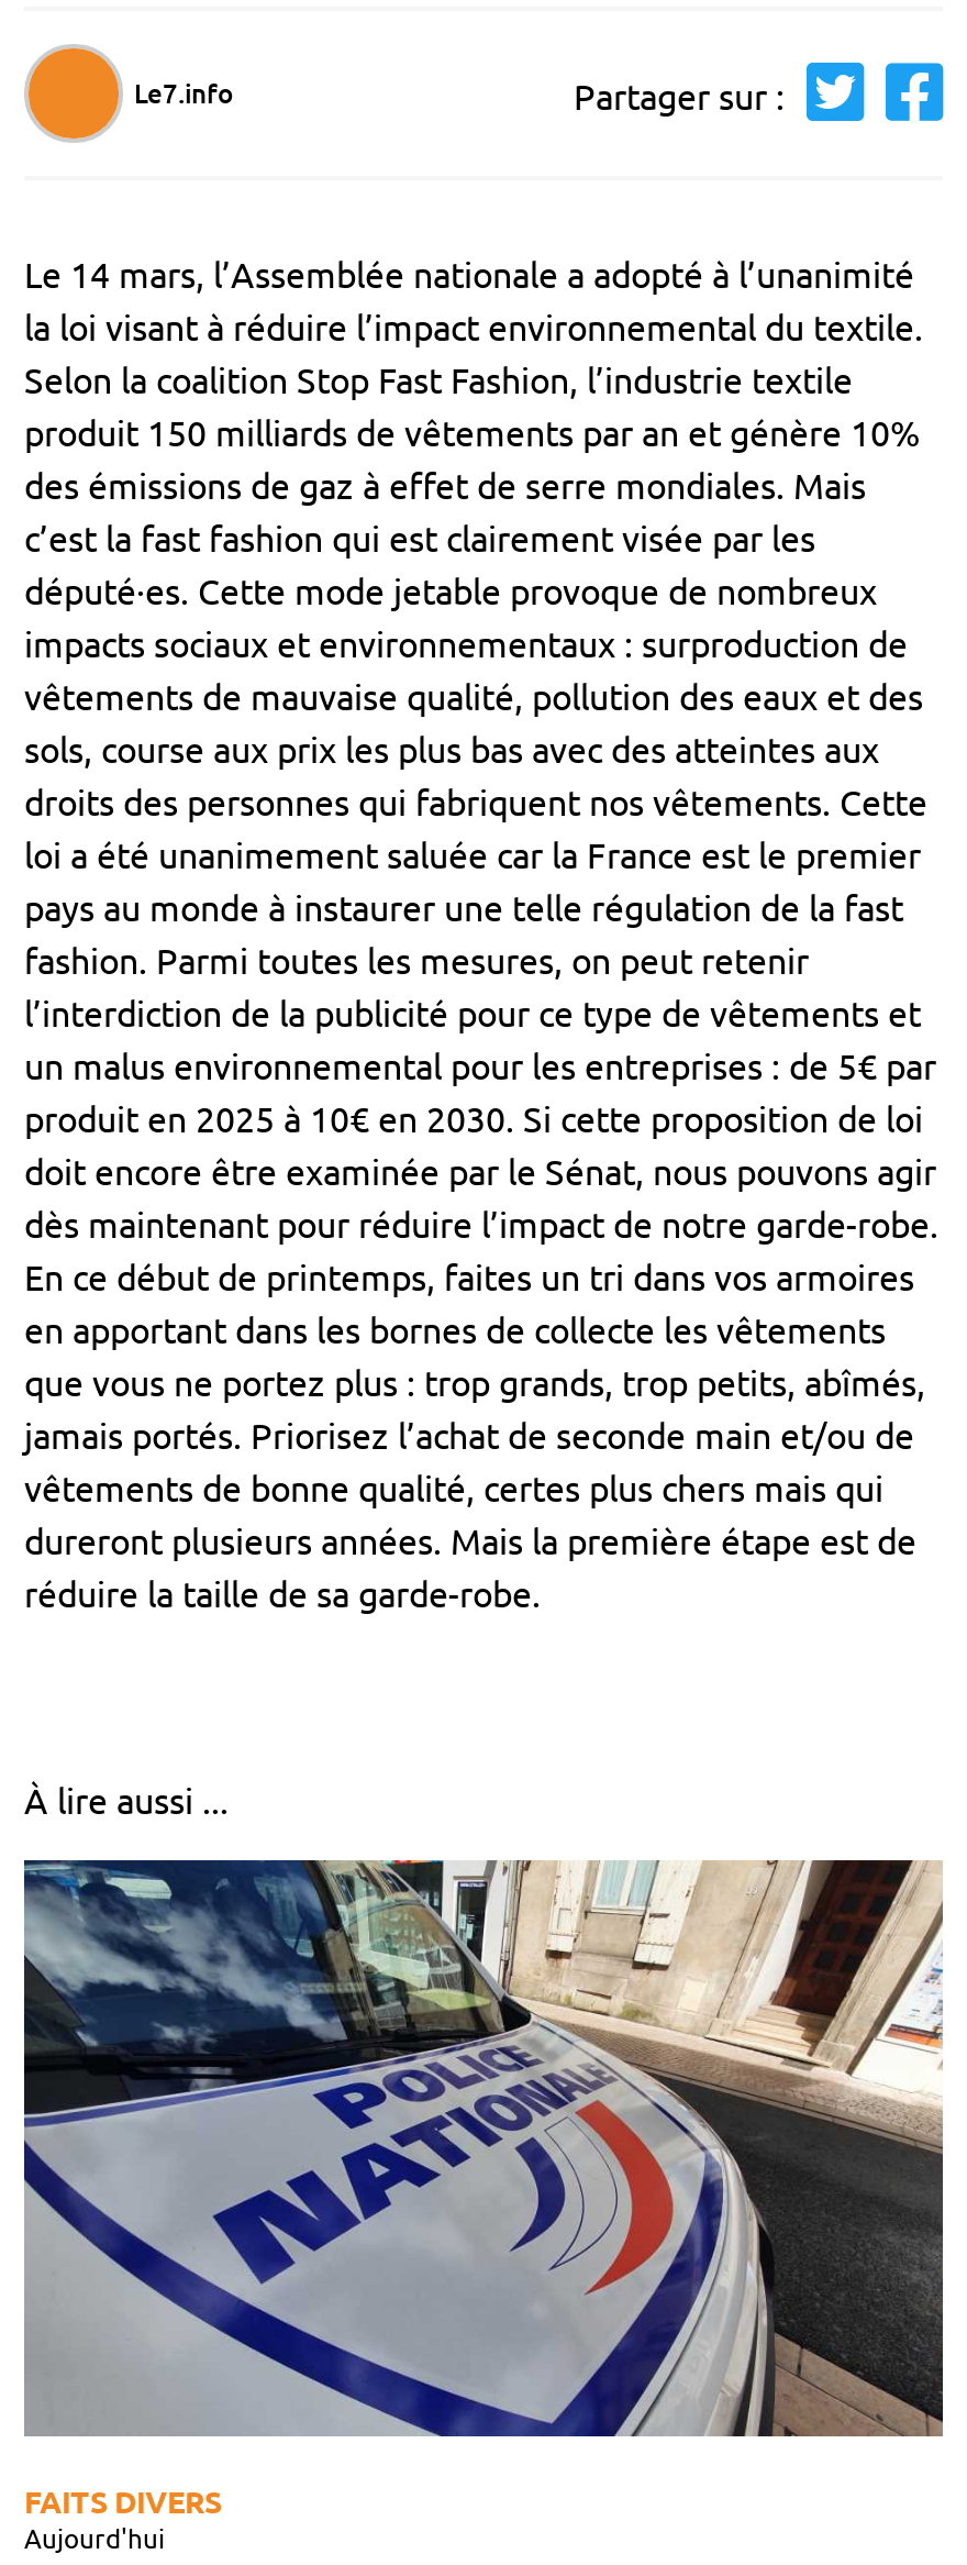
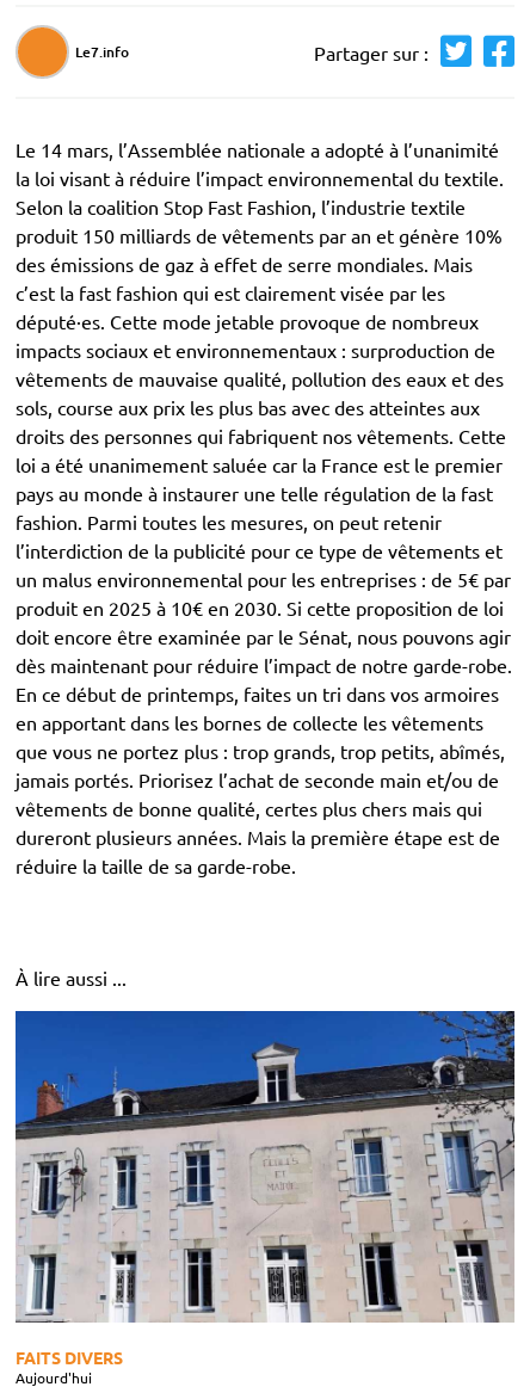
- [image]
+ [image]
